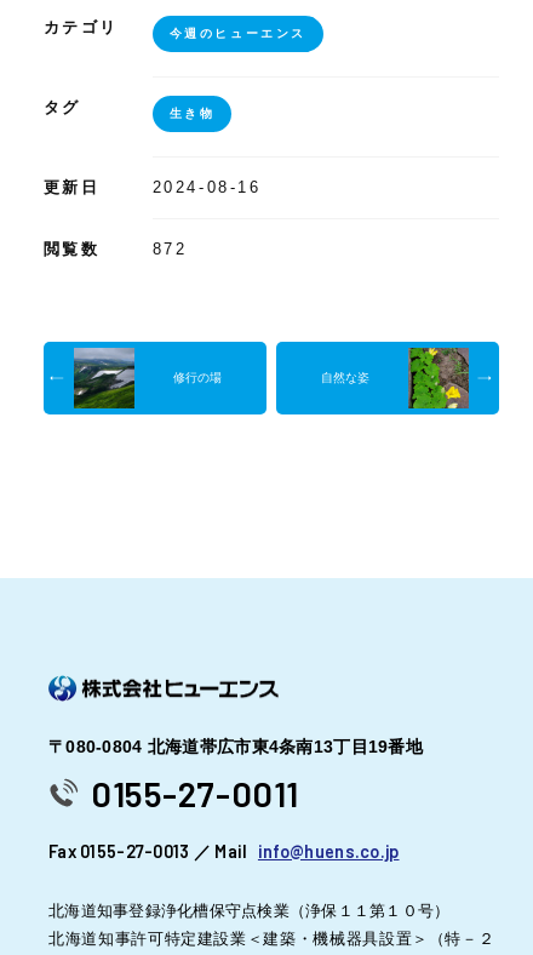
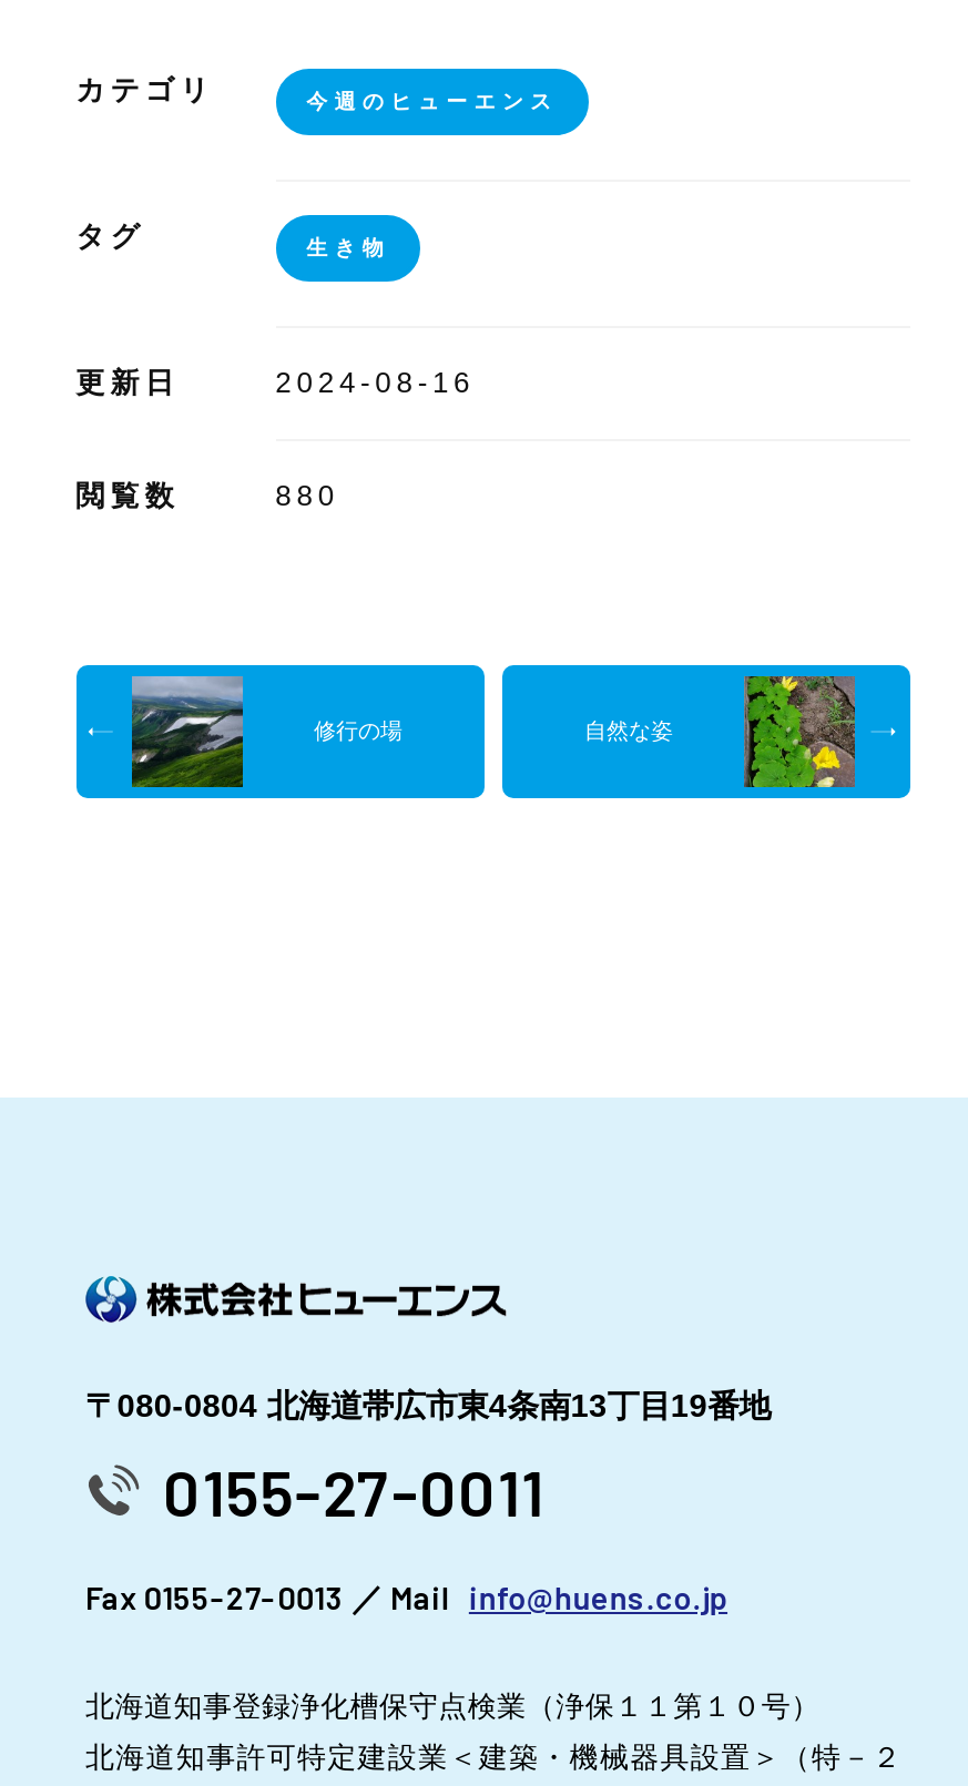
- 872
+ 880
